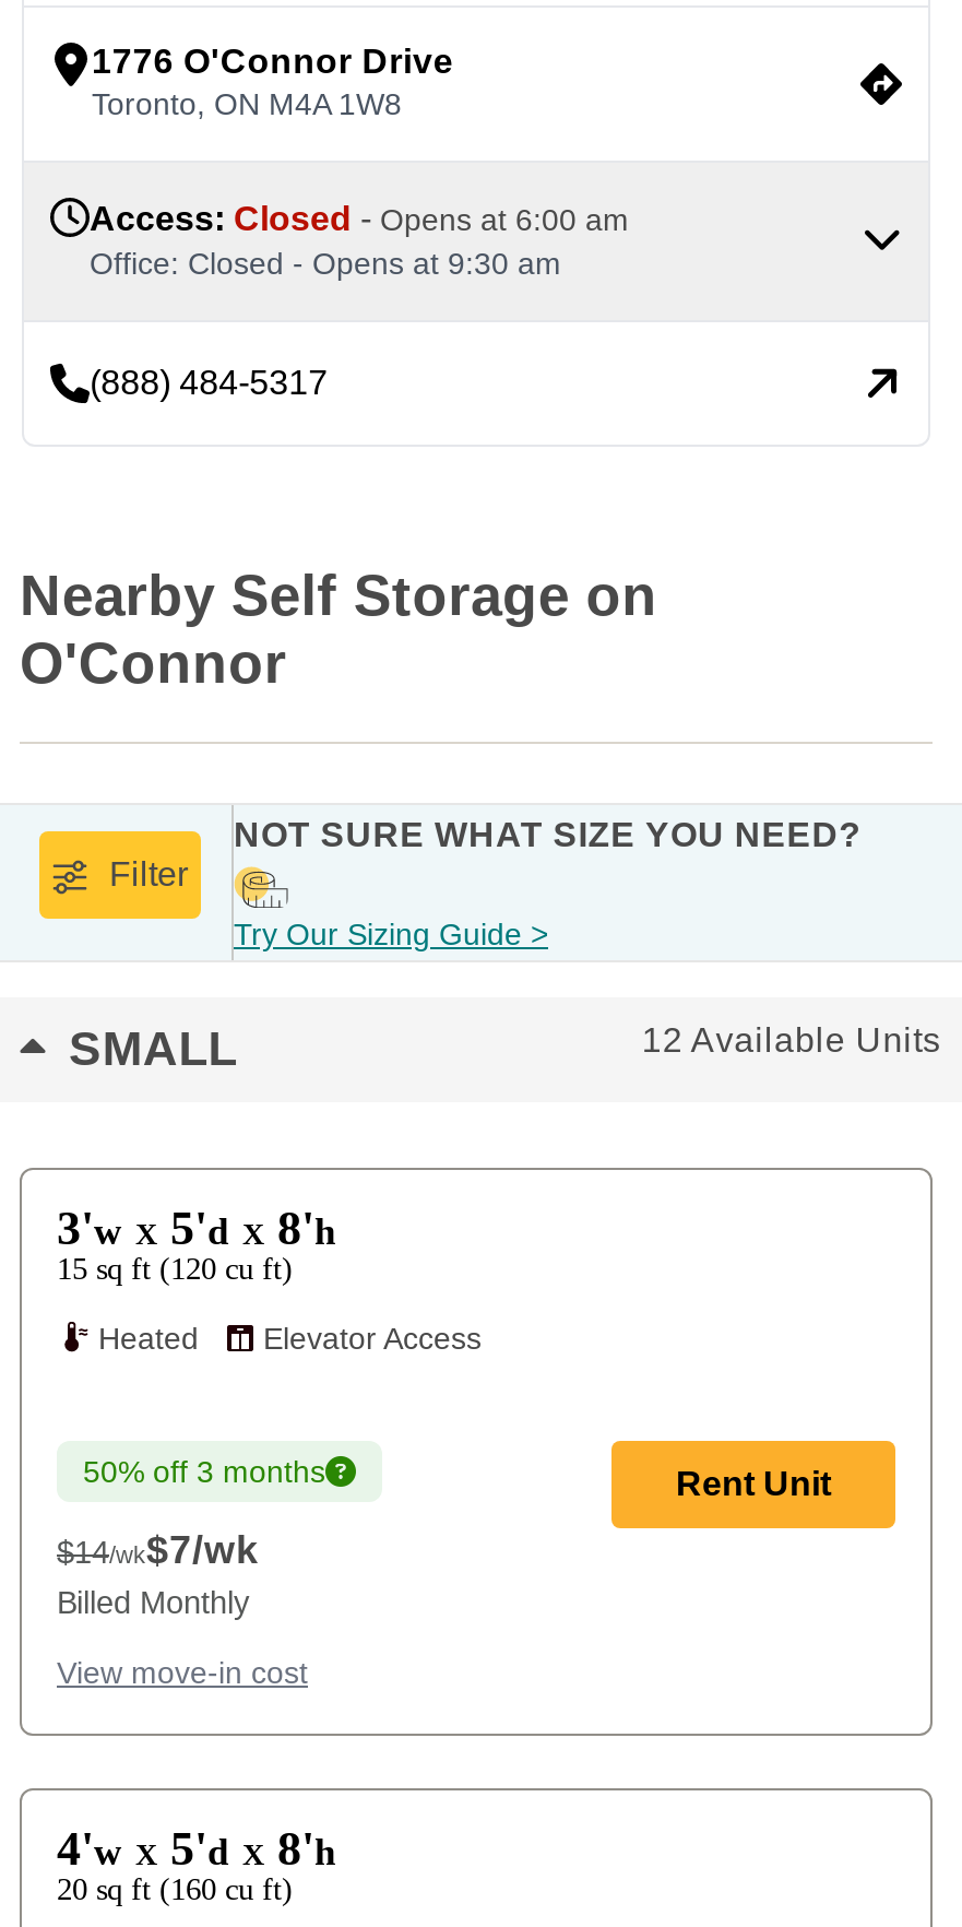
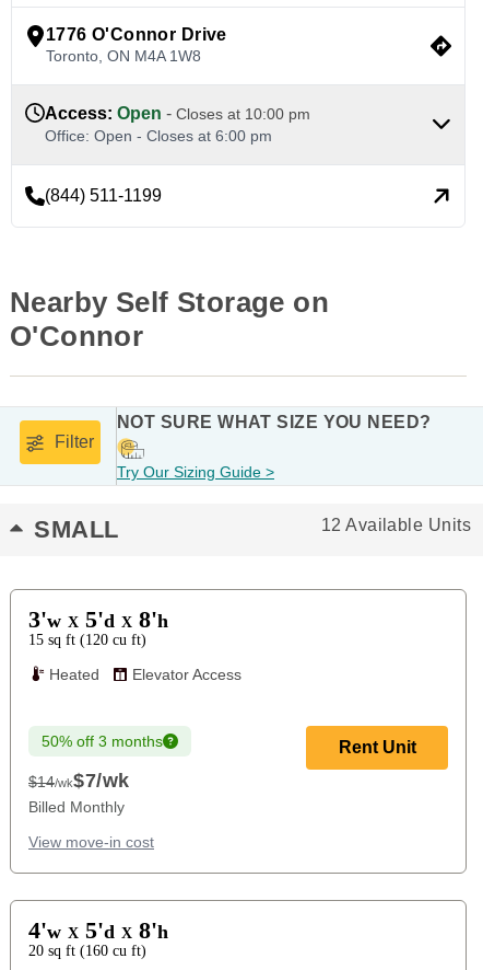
- Access: Closed - Opens at 6:00 am
+ Access: Open - Closes at 10:00 pm

- Office: Closed - Opens at 9:30 am
+ Office: Open - Closes at 6:00 pm

- (888) 484-5317
+ (844) 511-1199
